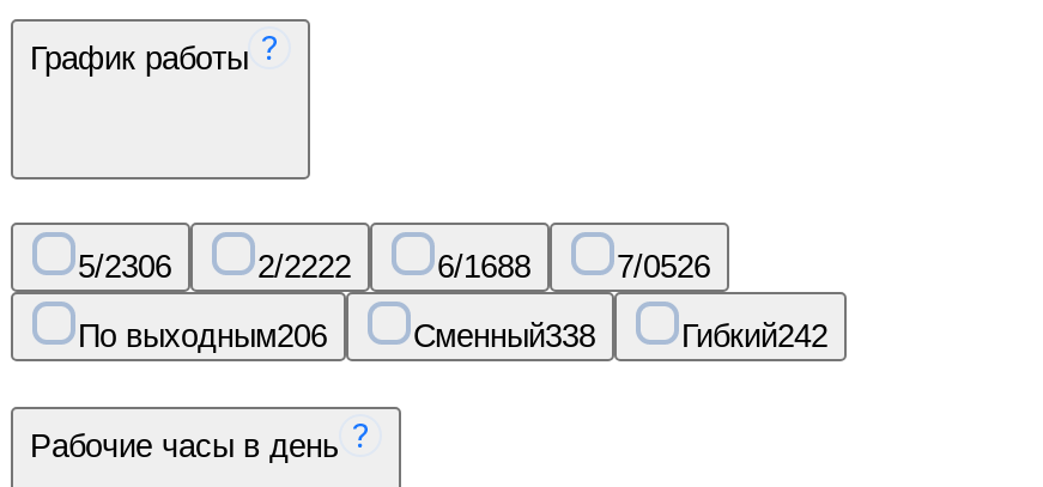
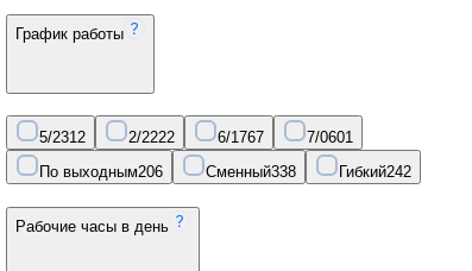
- 5/2306
+ 5/2312

- 6/1688
+ 6/1767

- 7/0526
+ 7/0601
